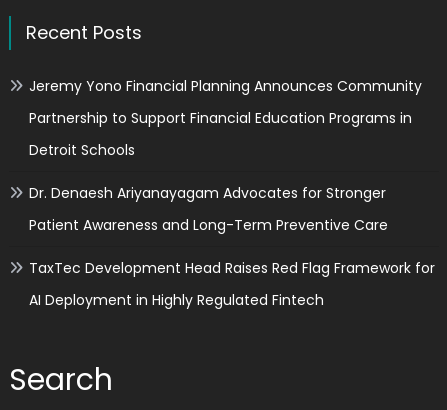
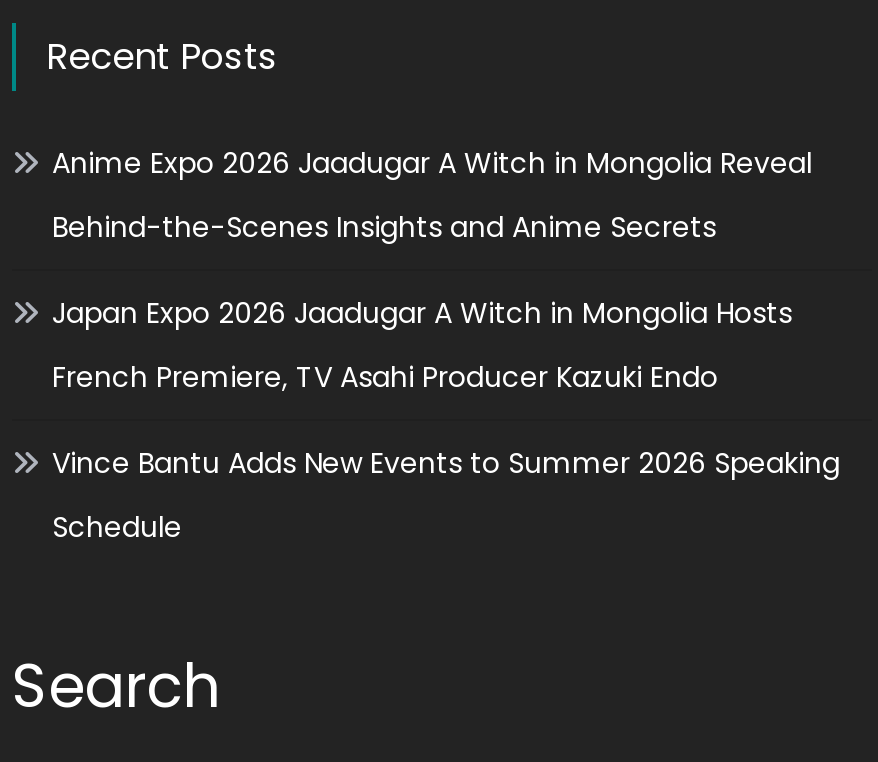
- Jeremy Yono Financial Planning Announces Community
- Partnership to Support Financial Education Programs in
- Detroit Schools
- Dr. Denaesh Ariyanayagam Advocates for Stronger
- Patient Awareness and Long-Term Preventive Care
- TaxTec Development Head Raises Red Flag Framework for
- AI Deployment in Highly Regulated Fintech
+ Anime Expo 2026 Jaadugar A Witch in Mongolia Reveal
+ Behind-the-Scenes Insights and Anime Secrets
+ Japan Expo 2026 Jaadugar A Witch in Mongolia Hosts
+ French Premiere, TV Asahi Producer Kazuki Endo
+ Vince Bantu Adds New Events to Summer 2026 Speaking
+ Schedule
